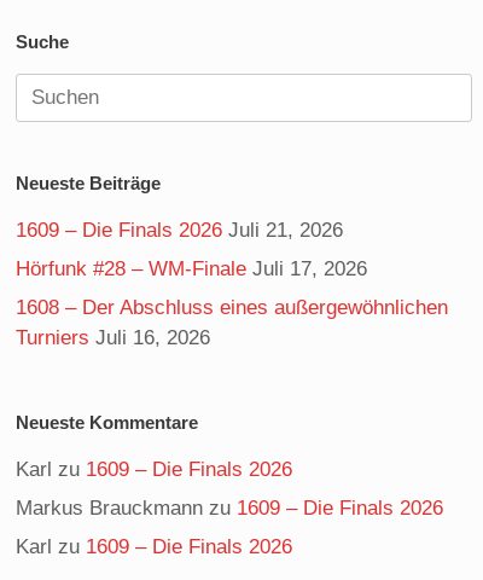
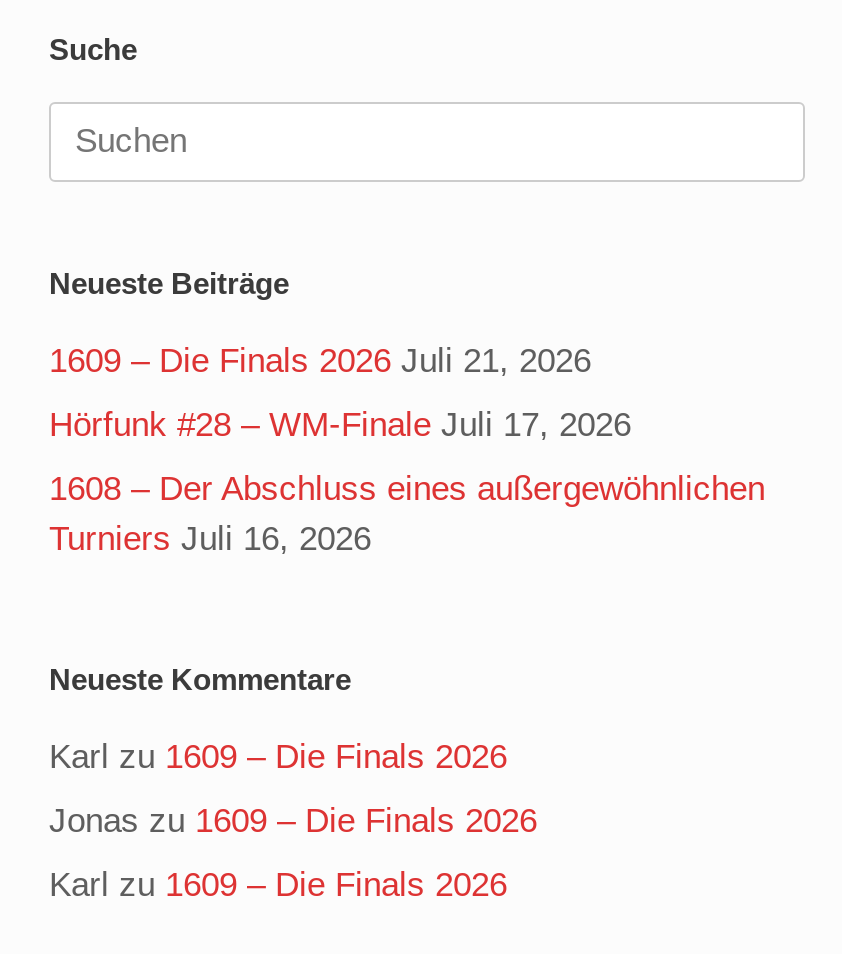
- Markus Brauckmann zu 1609 – Die Finals 2026
+ Jonas zu 1609 – Die Finals 2026
